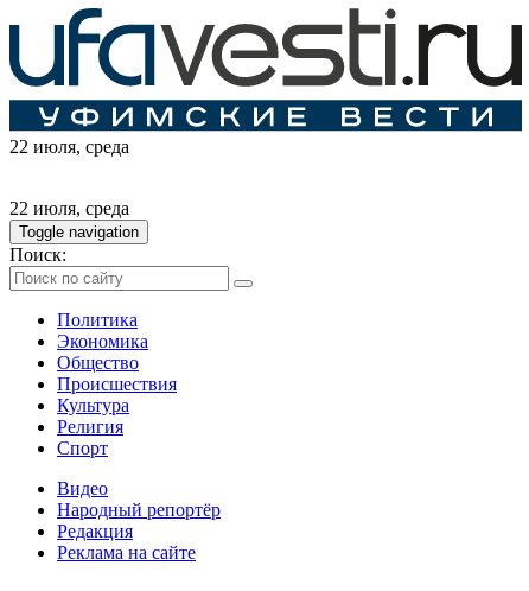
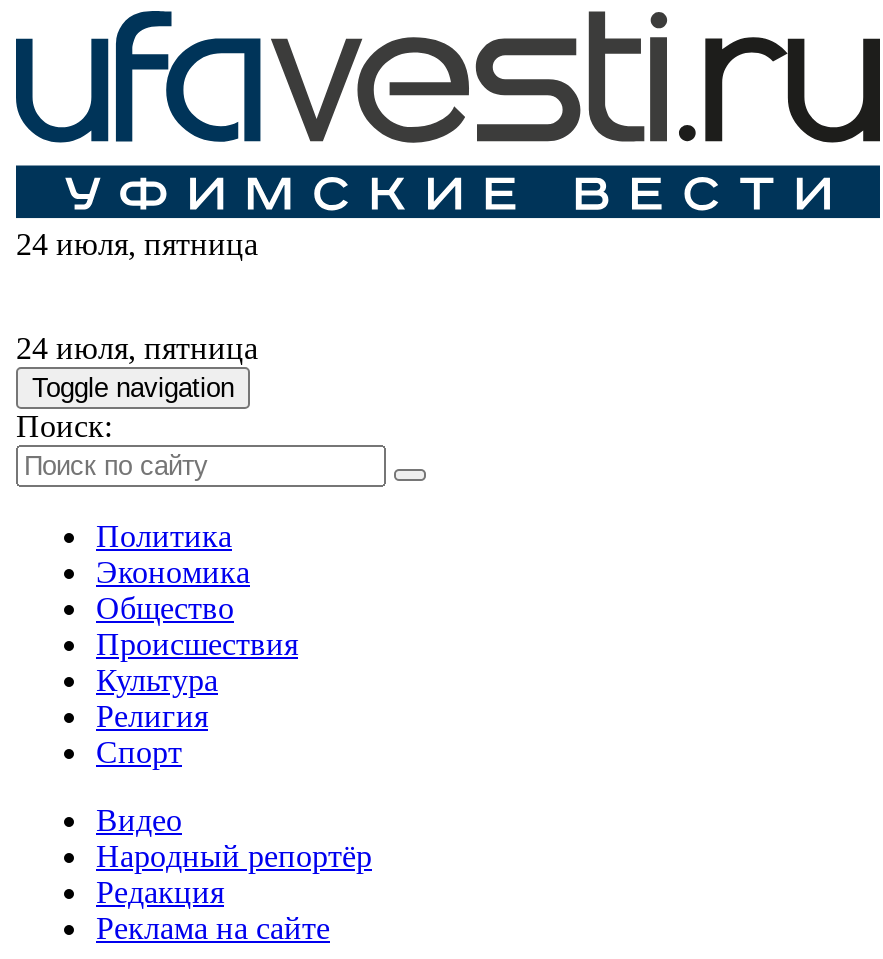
- 22 июля, среда
+ 24 июля, пятница

- 22 июля, среда
+ 24 июля, пятница
